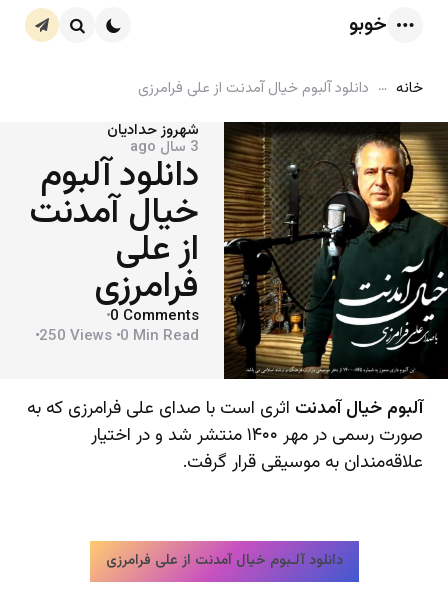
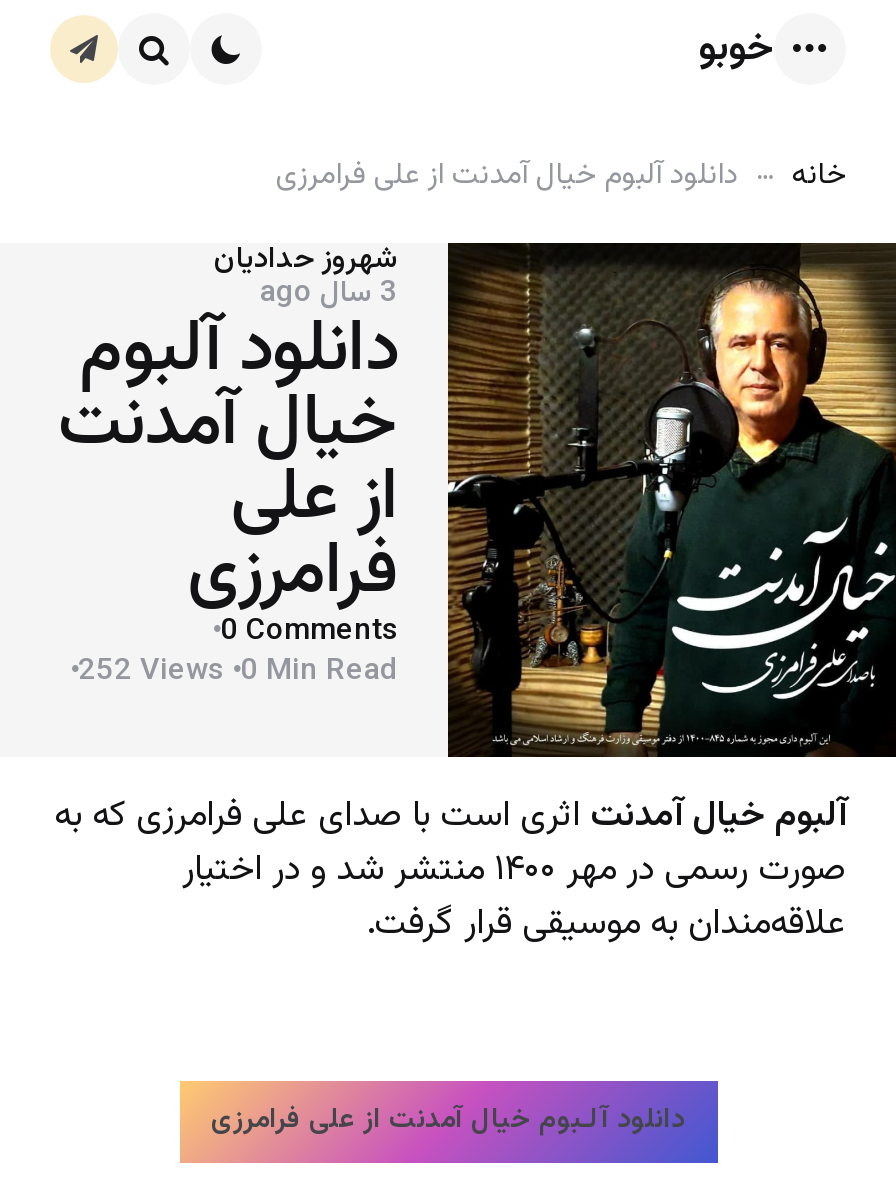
- 250 Views 0 Min Read
+ 252 Views 0 Min Read
